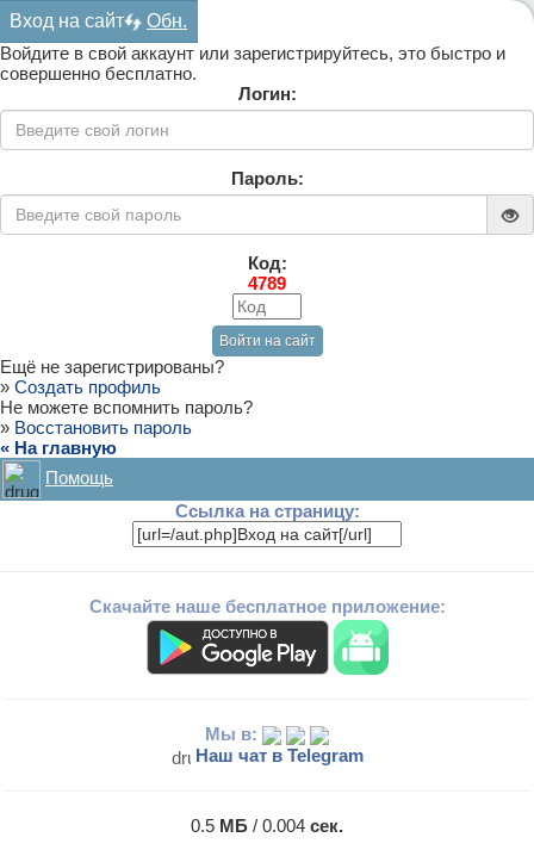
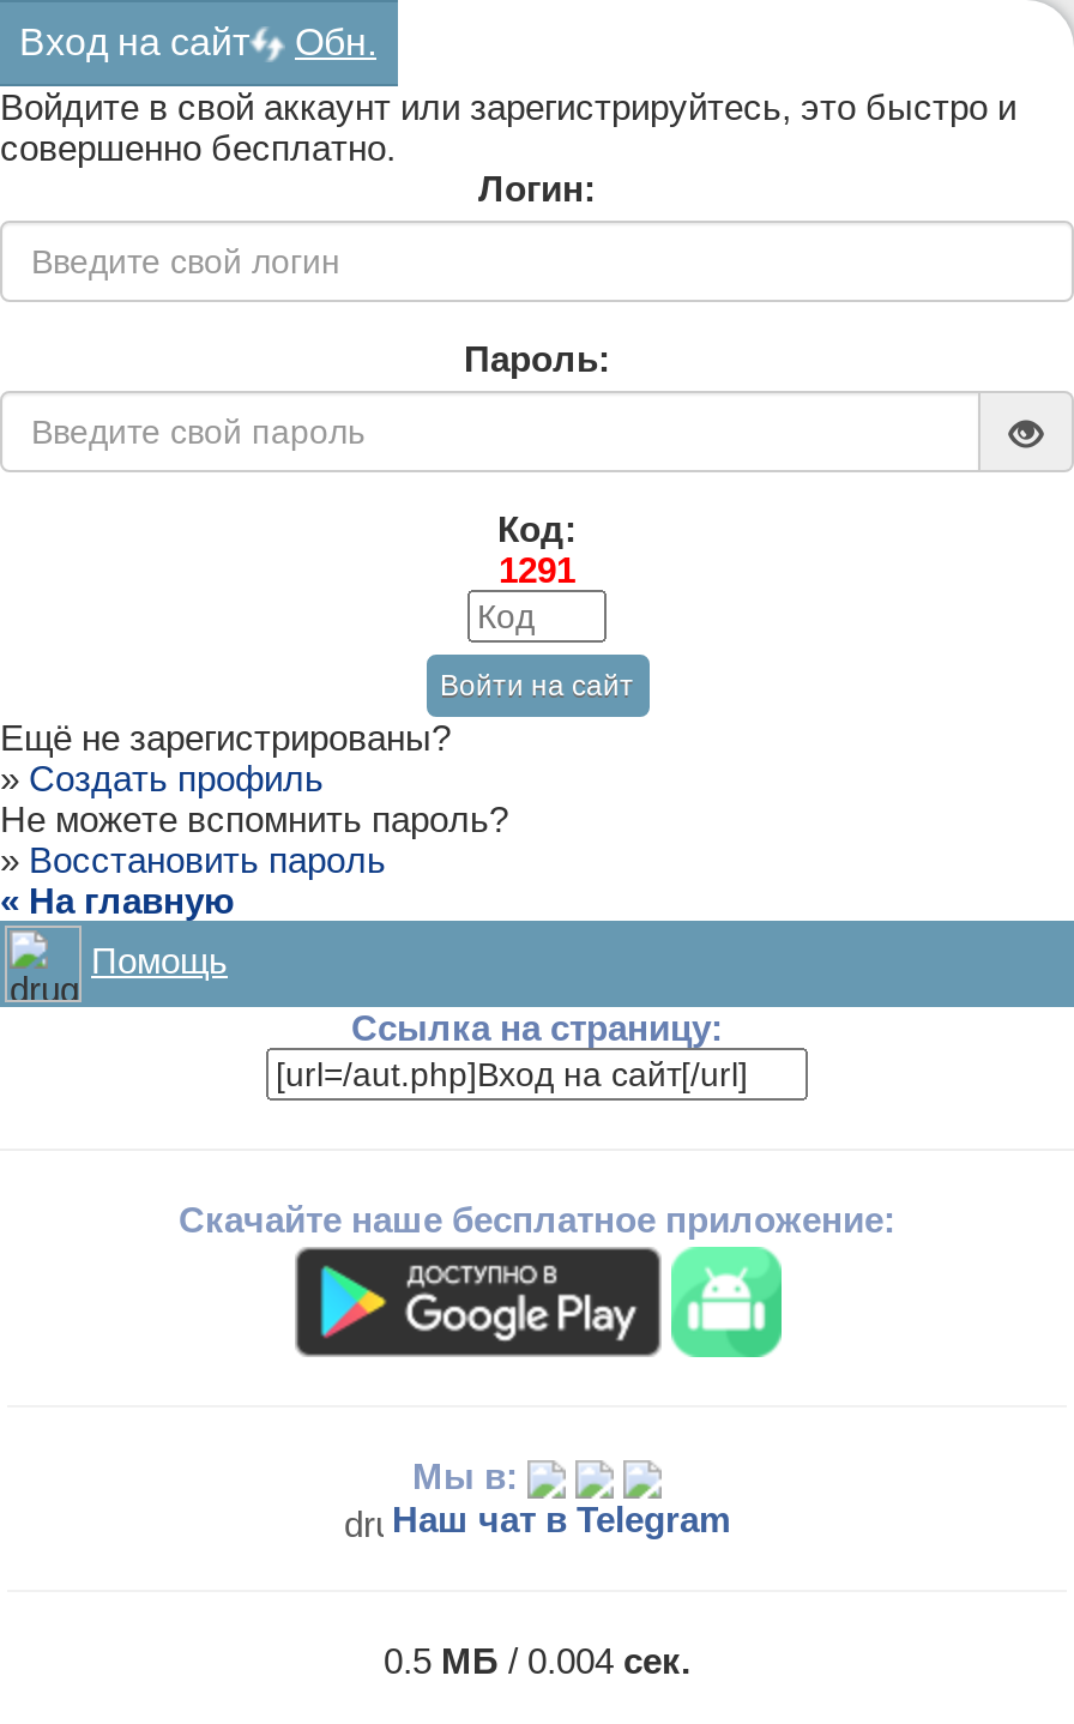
- 4789
+ 1291
